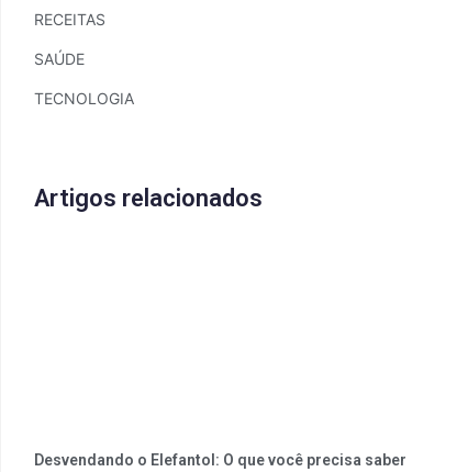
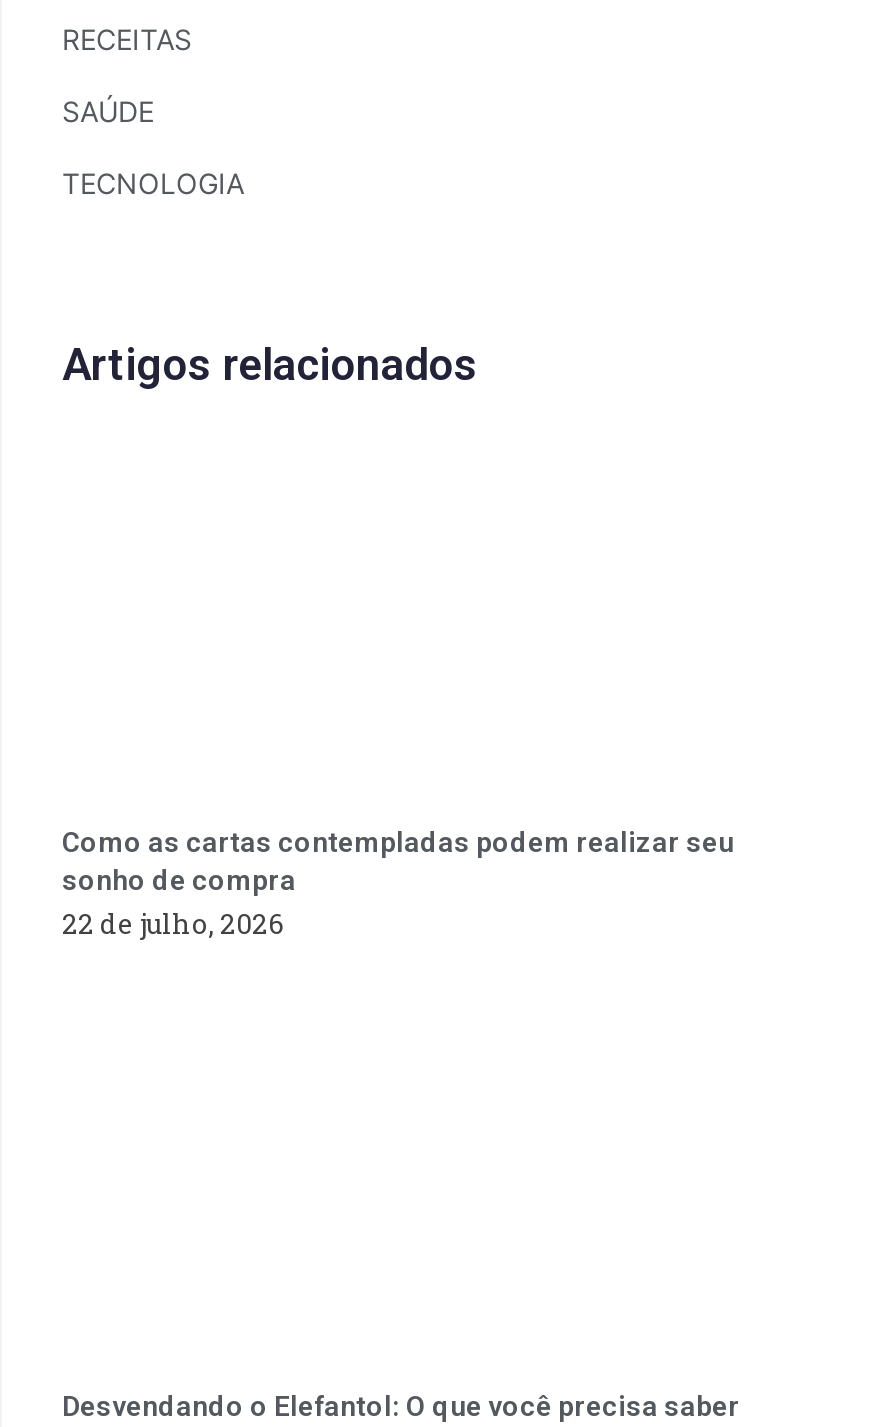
+ Como as cartas contempladas podem realizar seu
+ sonho de compra
+ 22 de julho, 2026
